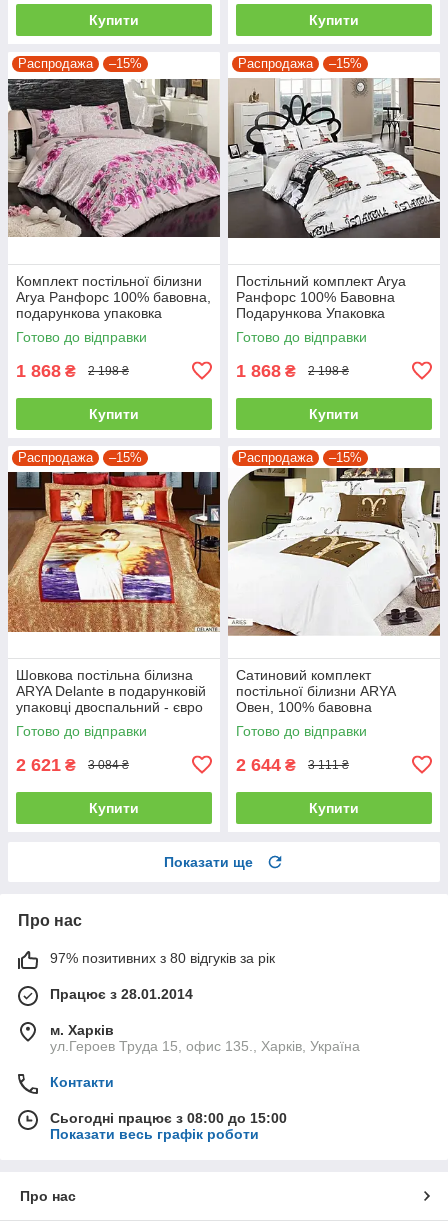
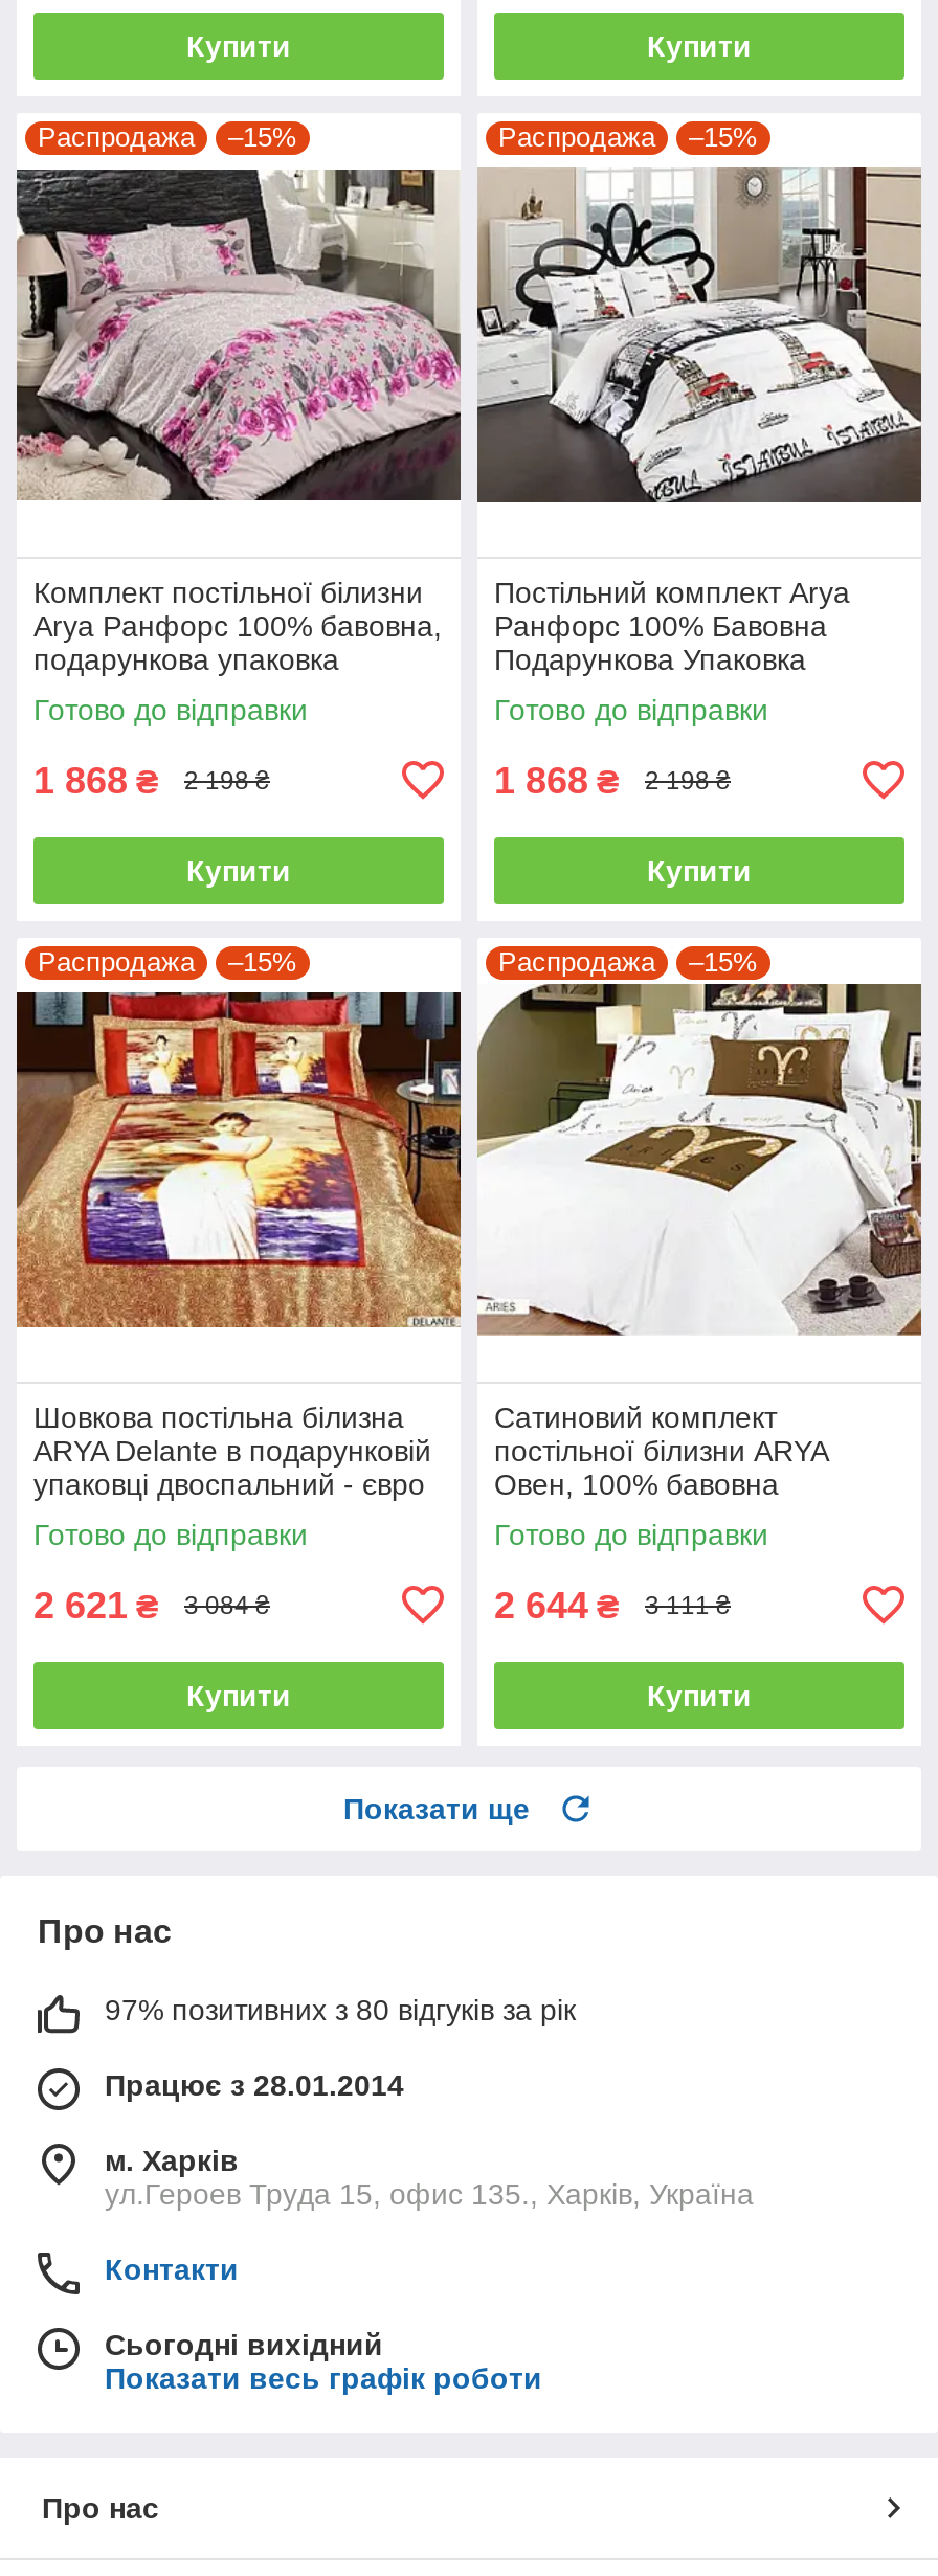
- Сьогодні працює з 08:00 до 15:00
+ Сьогодні вихідний
